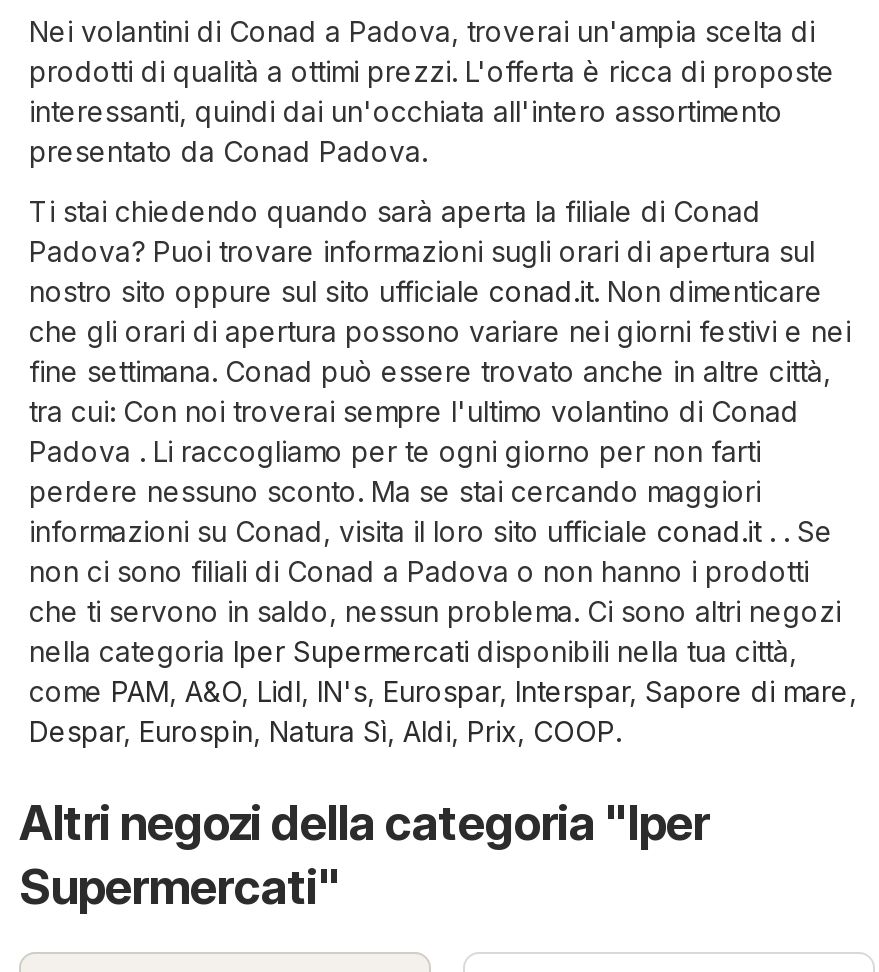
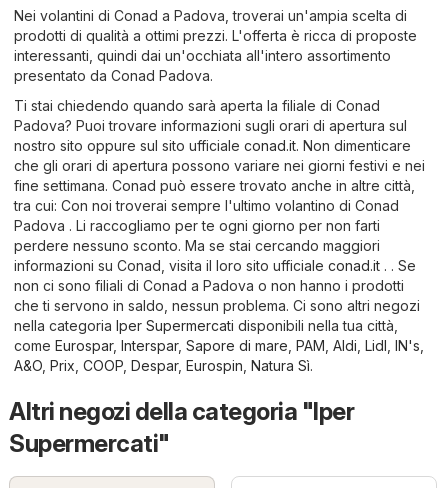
- come PAM, A&O, Lidl, IN's, Eurospar, Interspar, Sapore di mare,
- Despar, Eurospin, Natura Sì, Aldi, Prix, COOP.
+ come Eurospar, Interspar, Sapore di mare, PAM, Aldi, Lidl, IN's,
+ A&O, Prix, COOP, Despar, Eurospin, Natura Sì.
